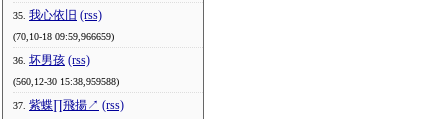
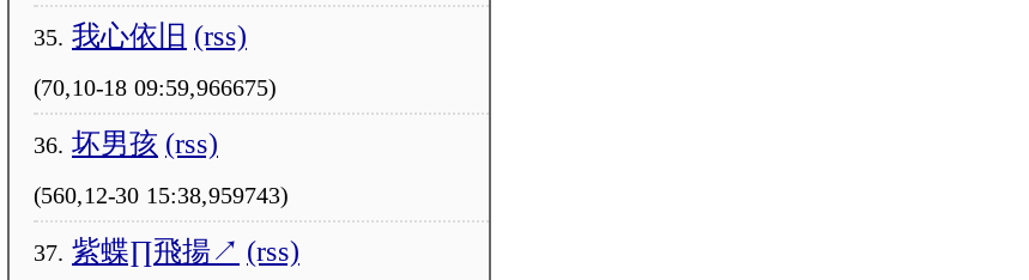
- (70,10-18 09:59,966659)
+ (70,10-18 09:59,966675)

- (560,12-30 15:38,959588)
+ (560,12-30 15:38,959743)
